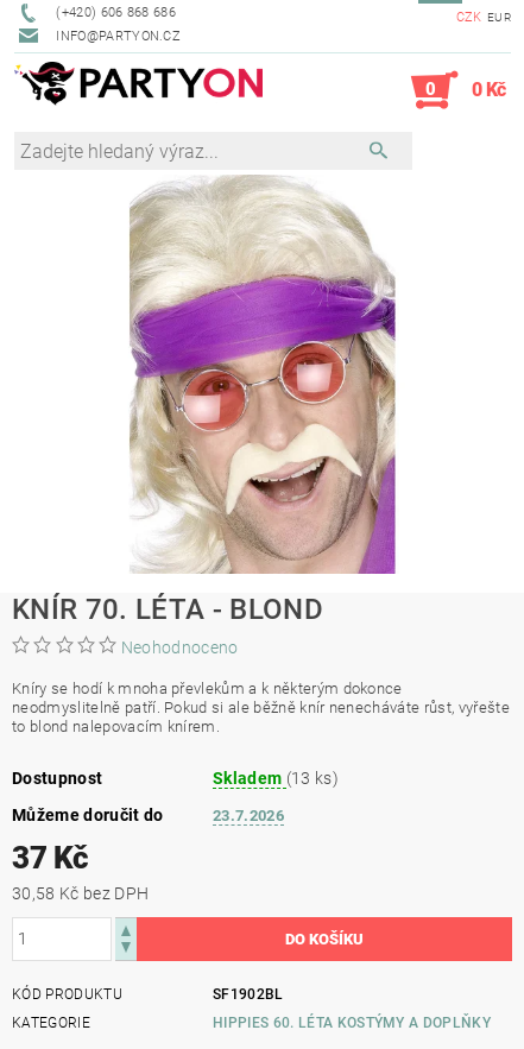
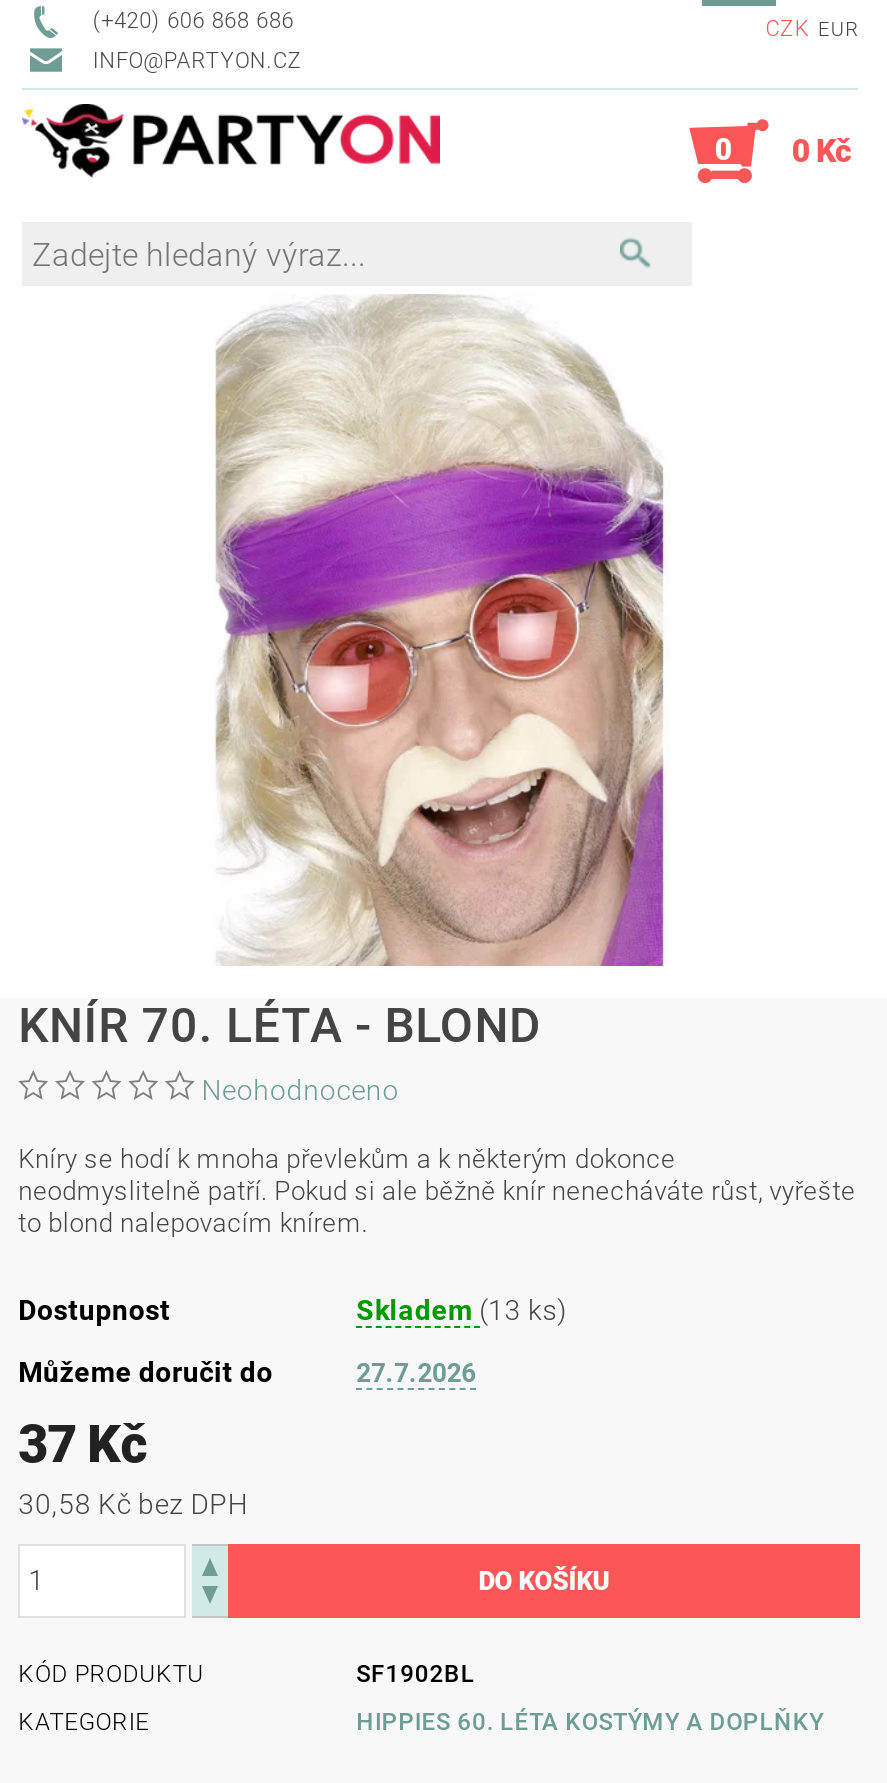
- 23.7.2026
+ 27.7.2026
